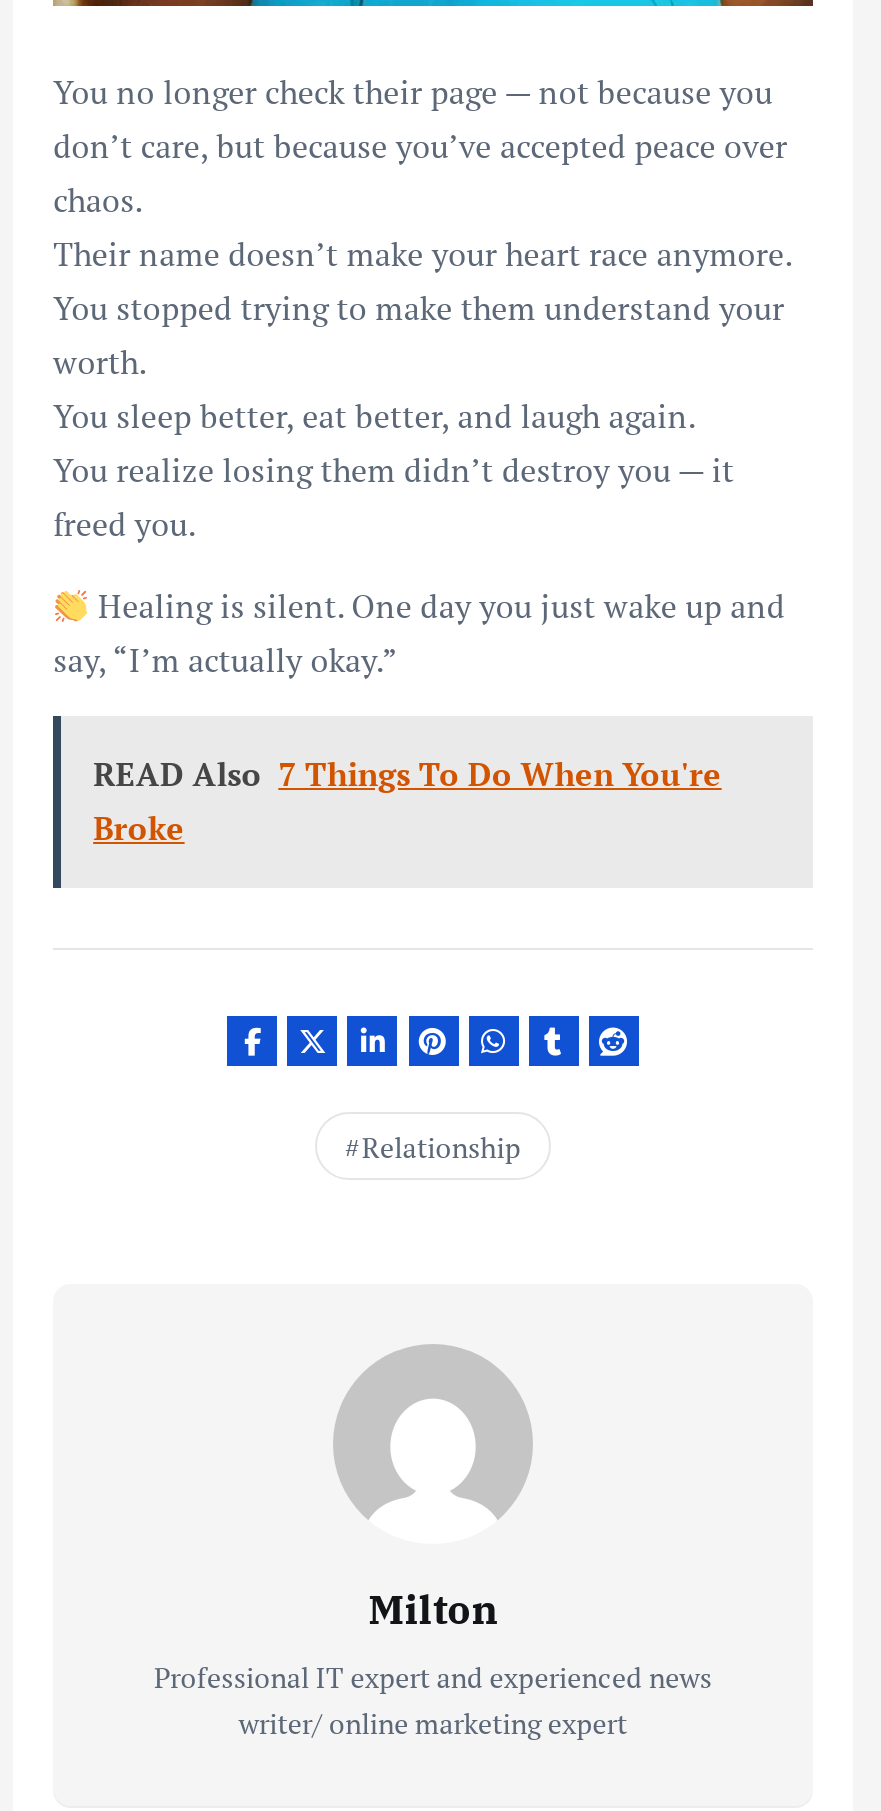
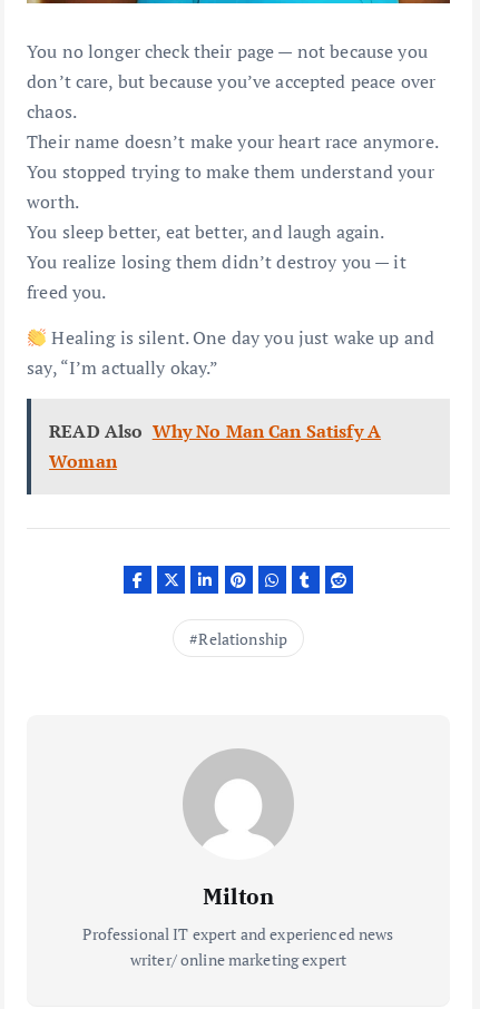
- READ Also 7 Things To Do When You're
- Broke
+ READ Also Why No Man Can Satisfy A
+ Woman
